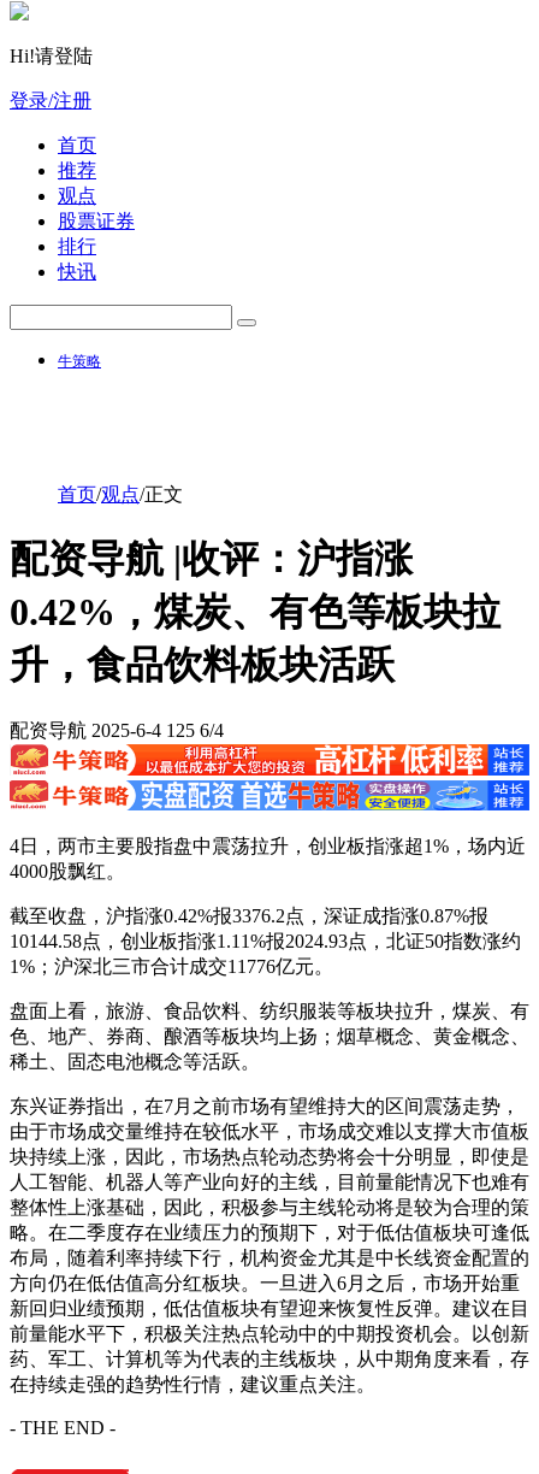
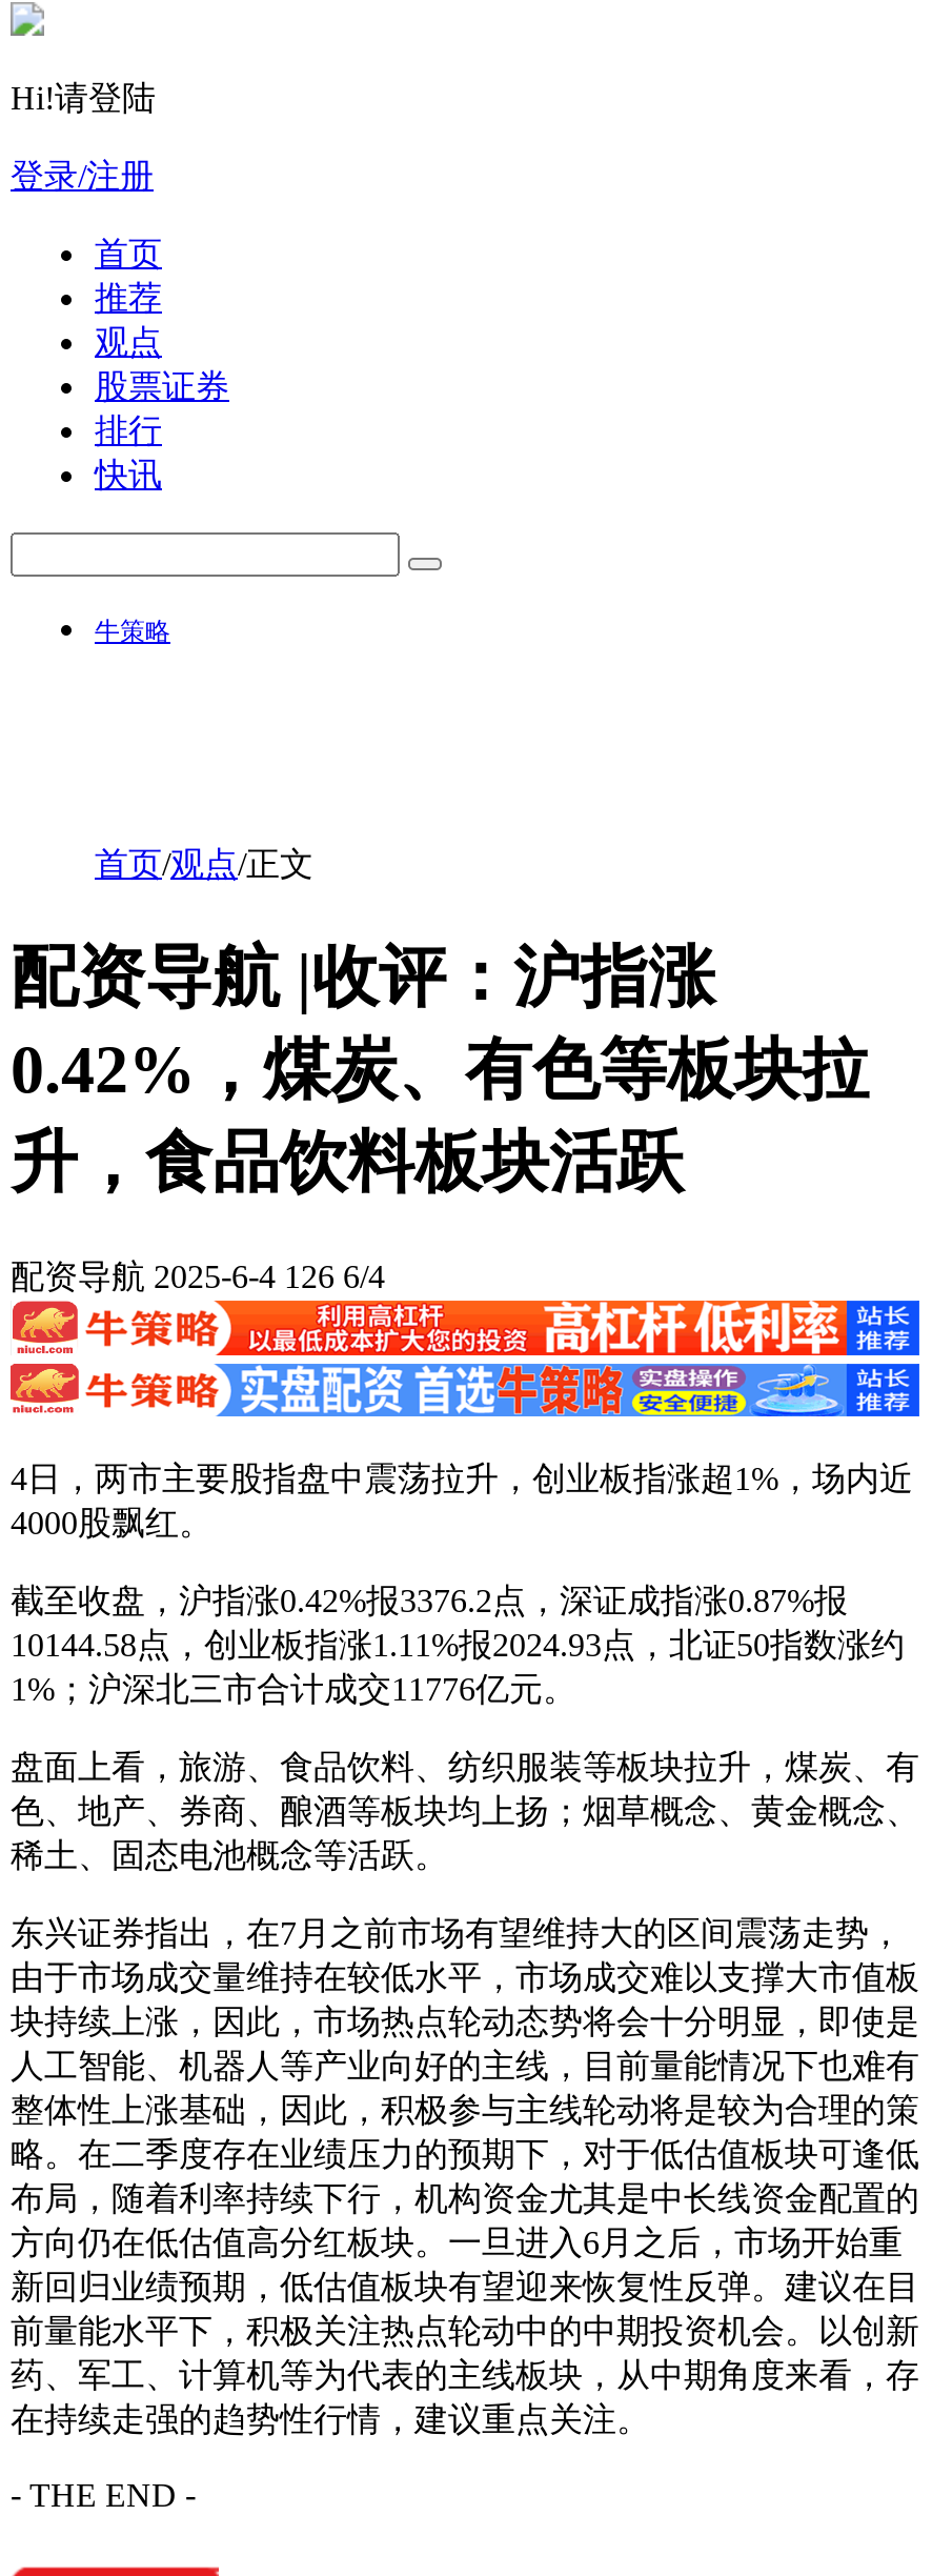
- 配资导航 2025-6-4 125 6/4
+ 配资导航 2025-6-4 126 6/4
